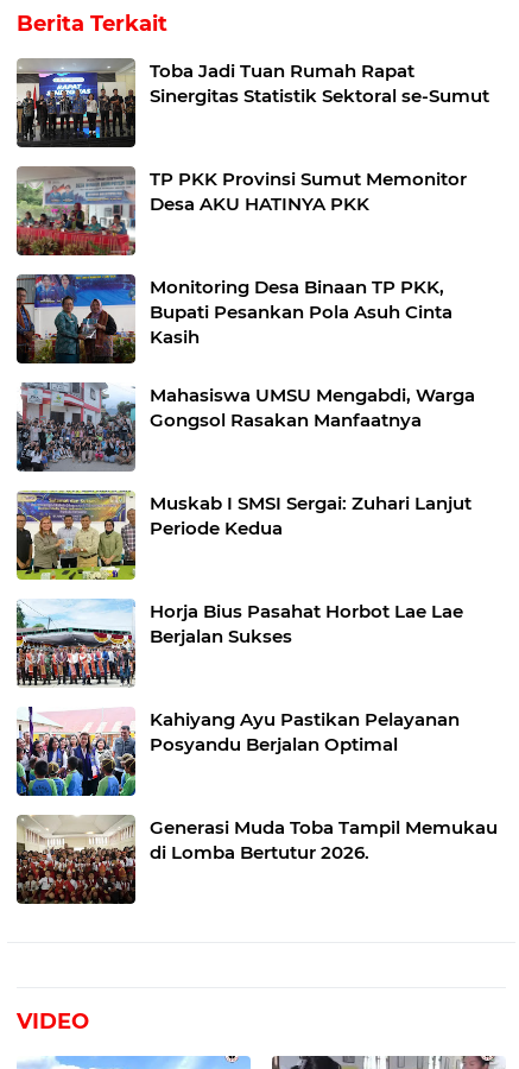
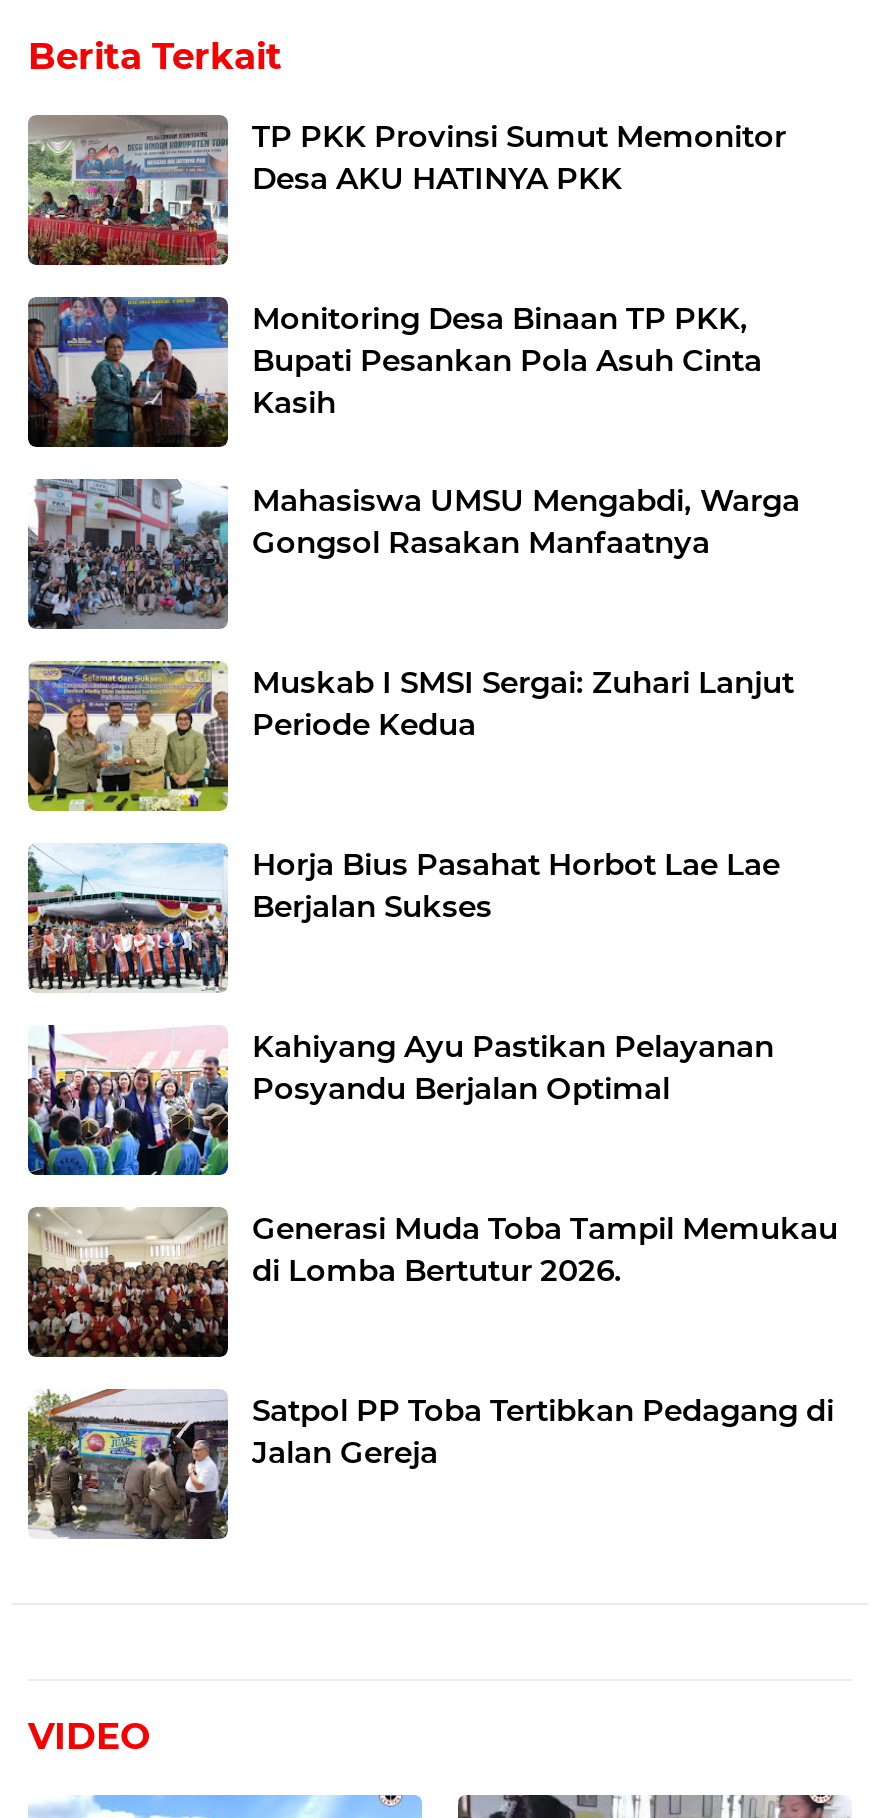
- [image]
- Toba Jadi Tuan Rumah Rapat
- Sinergitas Statistik Sektoral se-Sumut

moved up: [image] | TP PKK Provinsi Sumut Memonitor | Desa AKU HATINYA PKK | ... | Generasi Muda Toba Tampil Memukau | di Lomba Bertutur 2026.

+ [image]
+ Satpol PP Toba Tertibkan Pedagang di
+ Jalan Gereja
